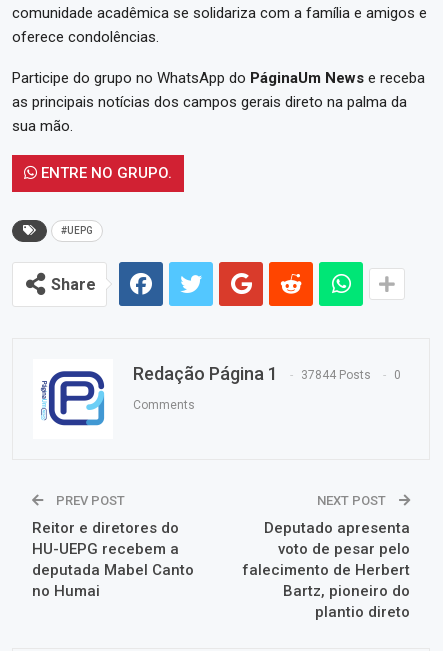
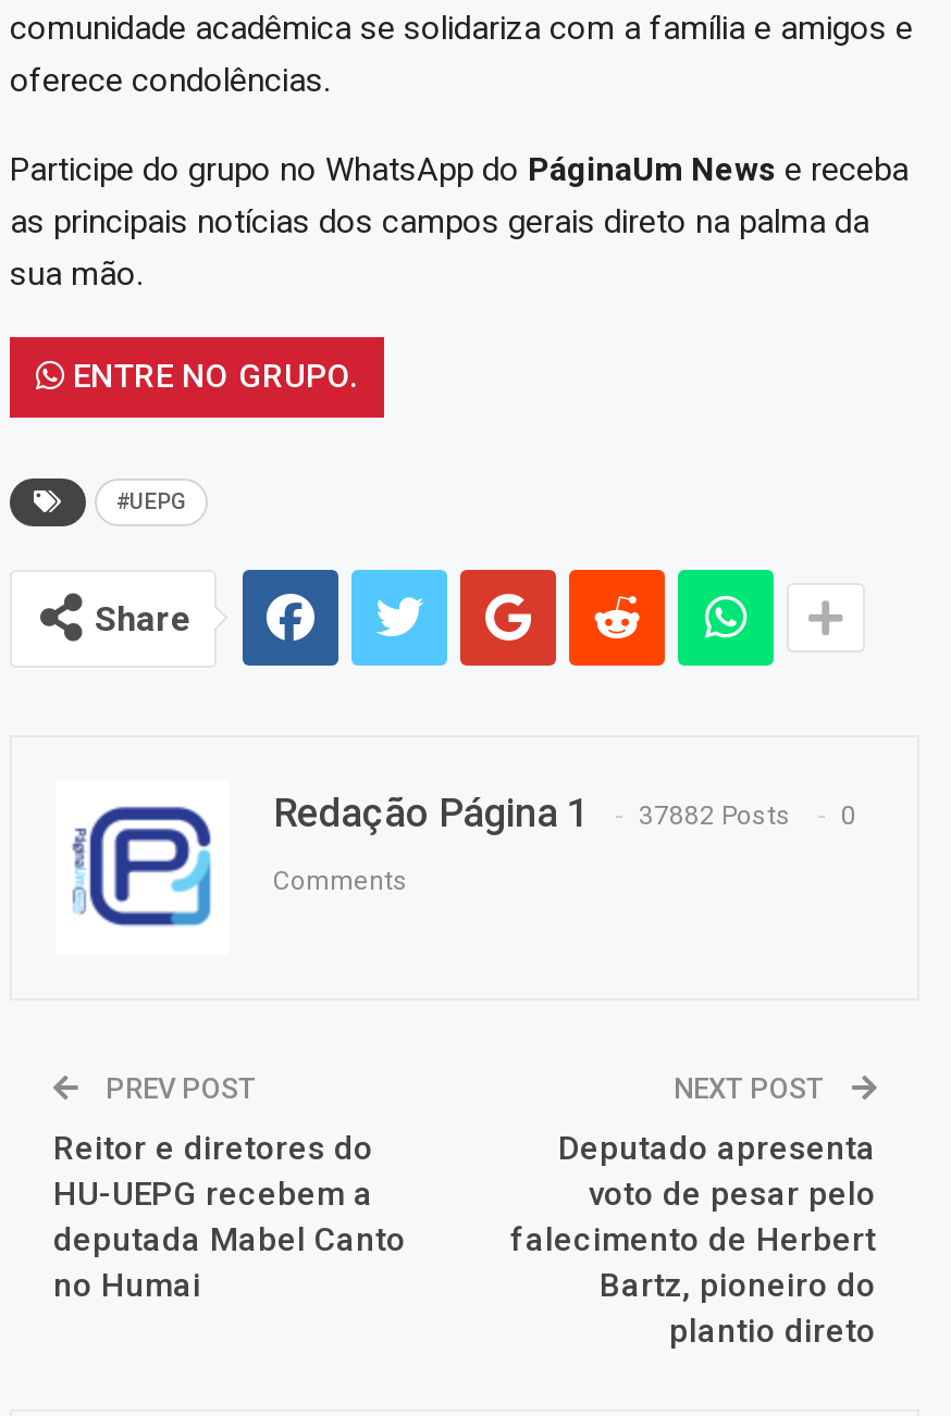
- Redação Página 1 37844 Posts 0
+ Redação Página 1 37882 Posts 0
